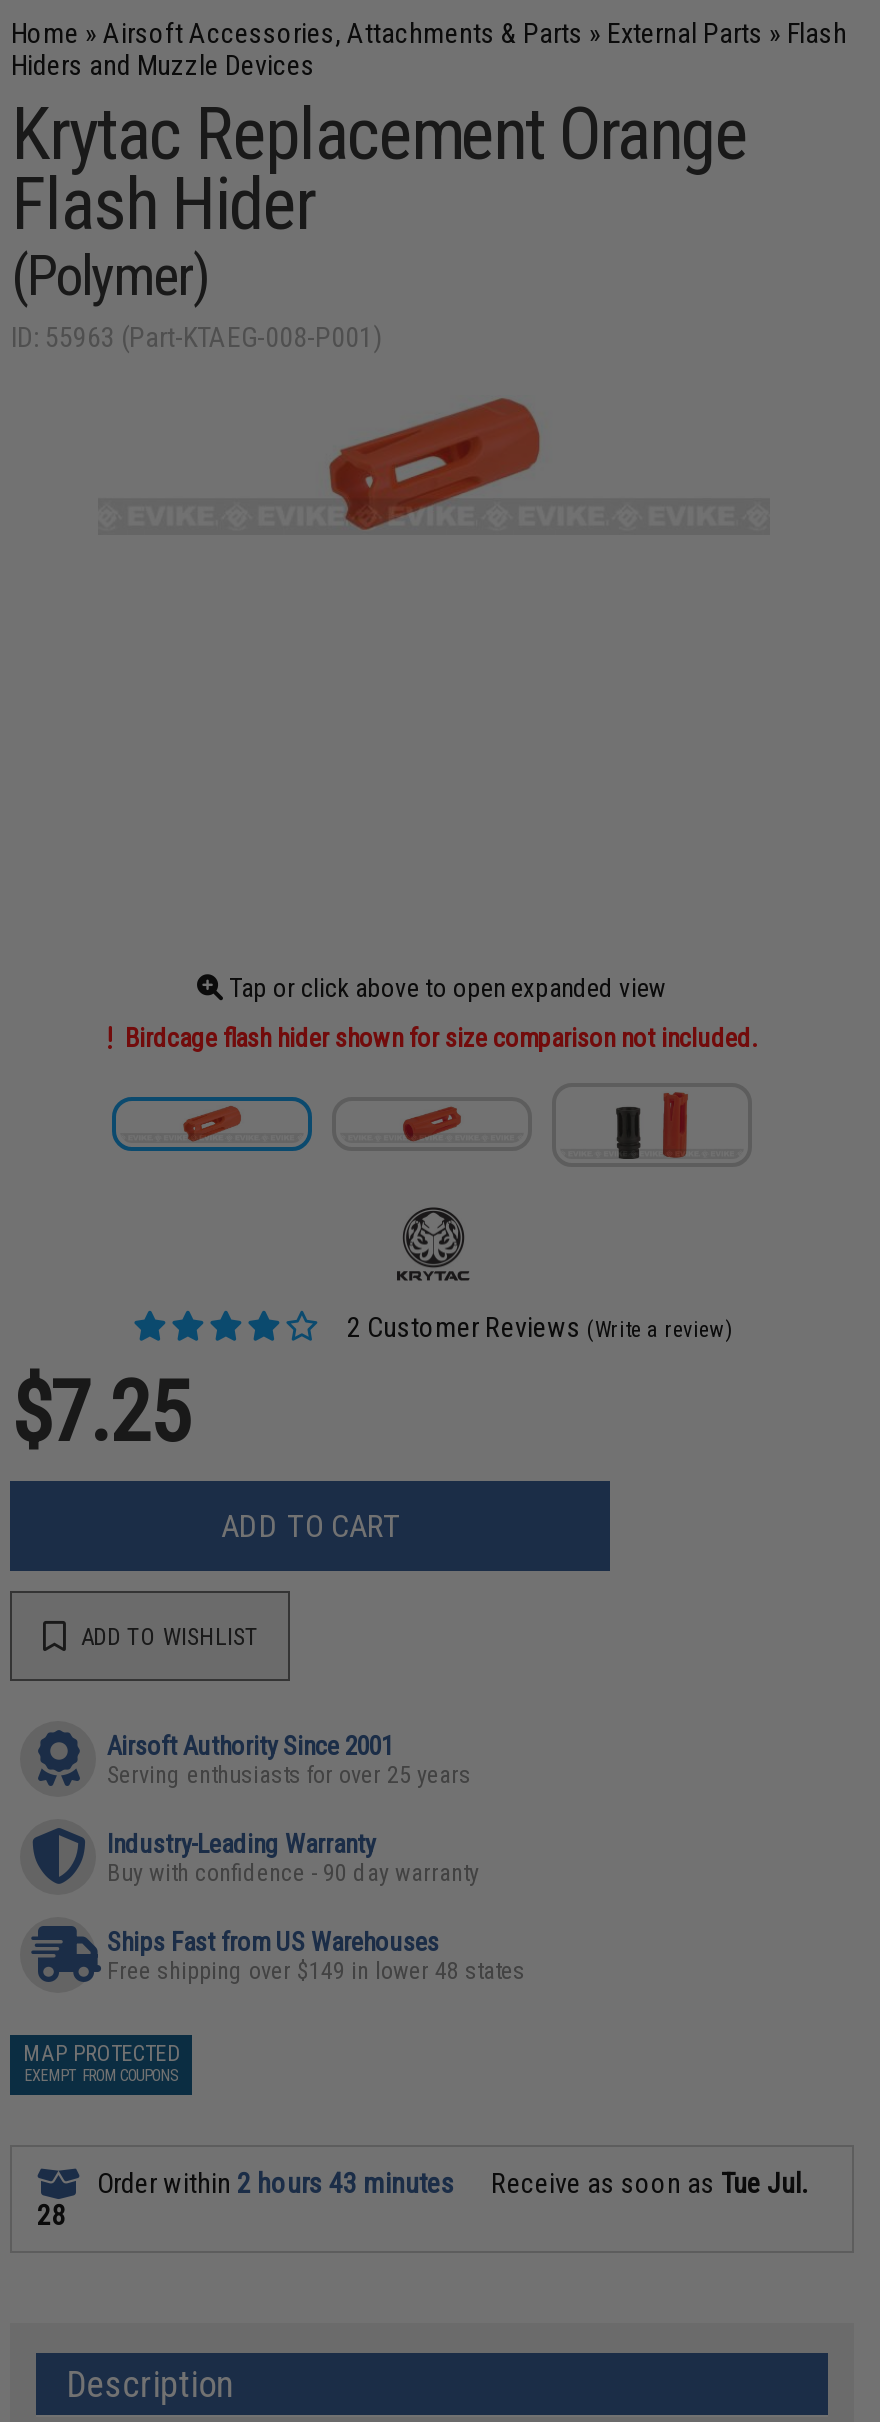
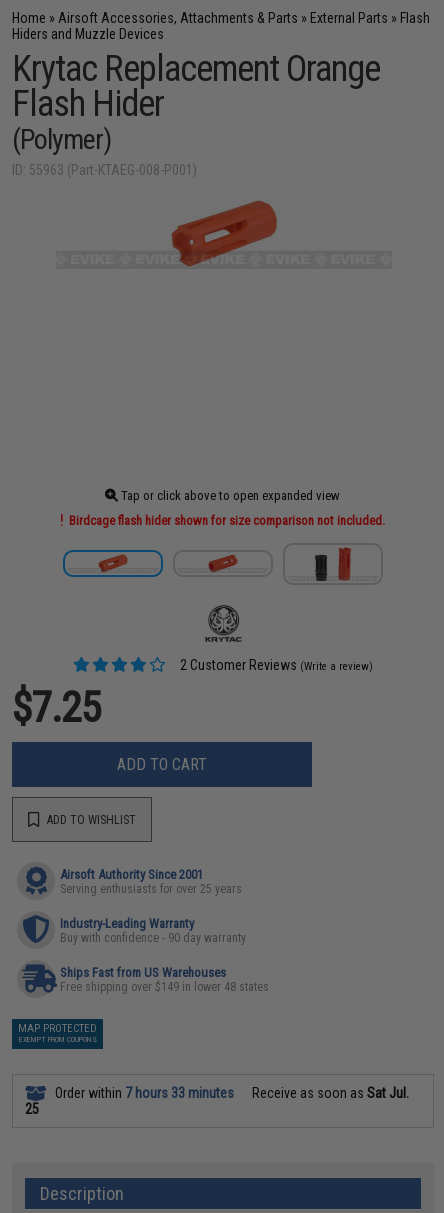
- Order within 2 hours 43 minutes
+ Order within 7 hours 33 minutes

- Receive as soon as Tue Jul.
+ Receive as soon as Sat Jul.

- 28
+ 25
